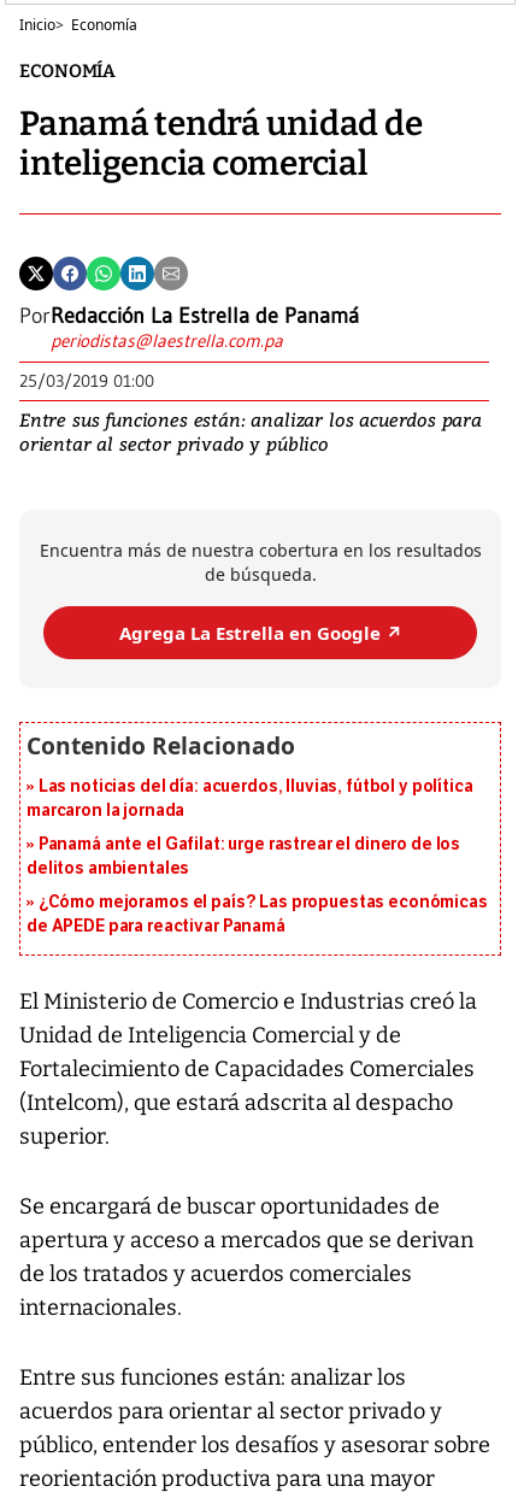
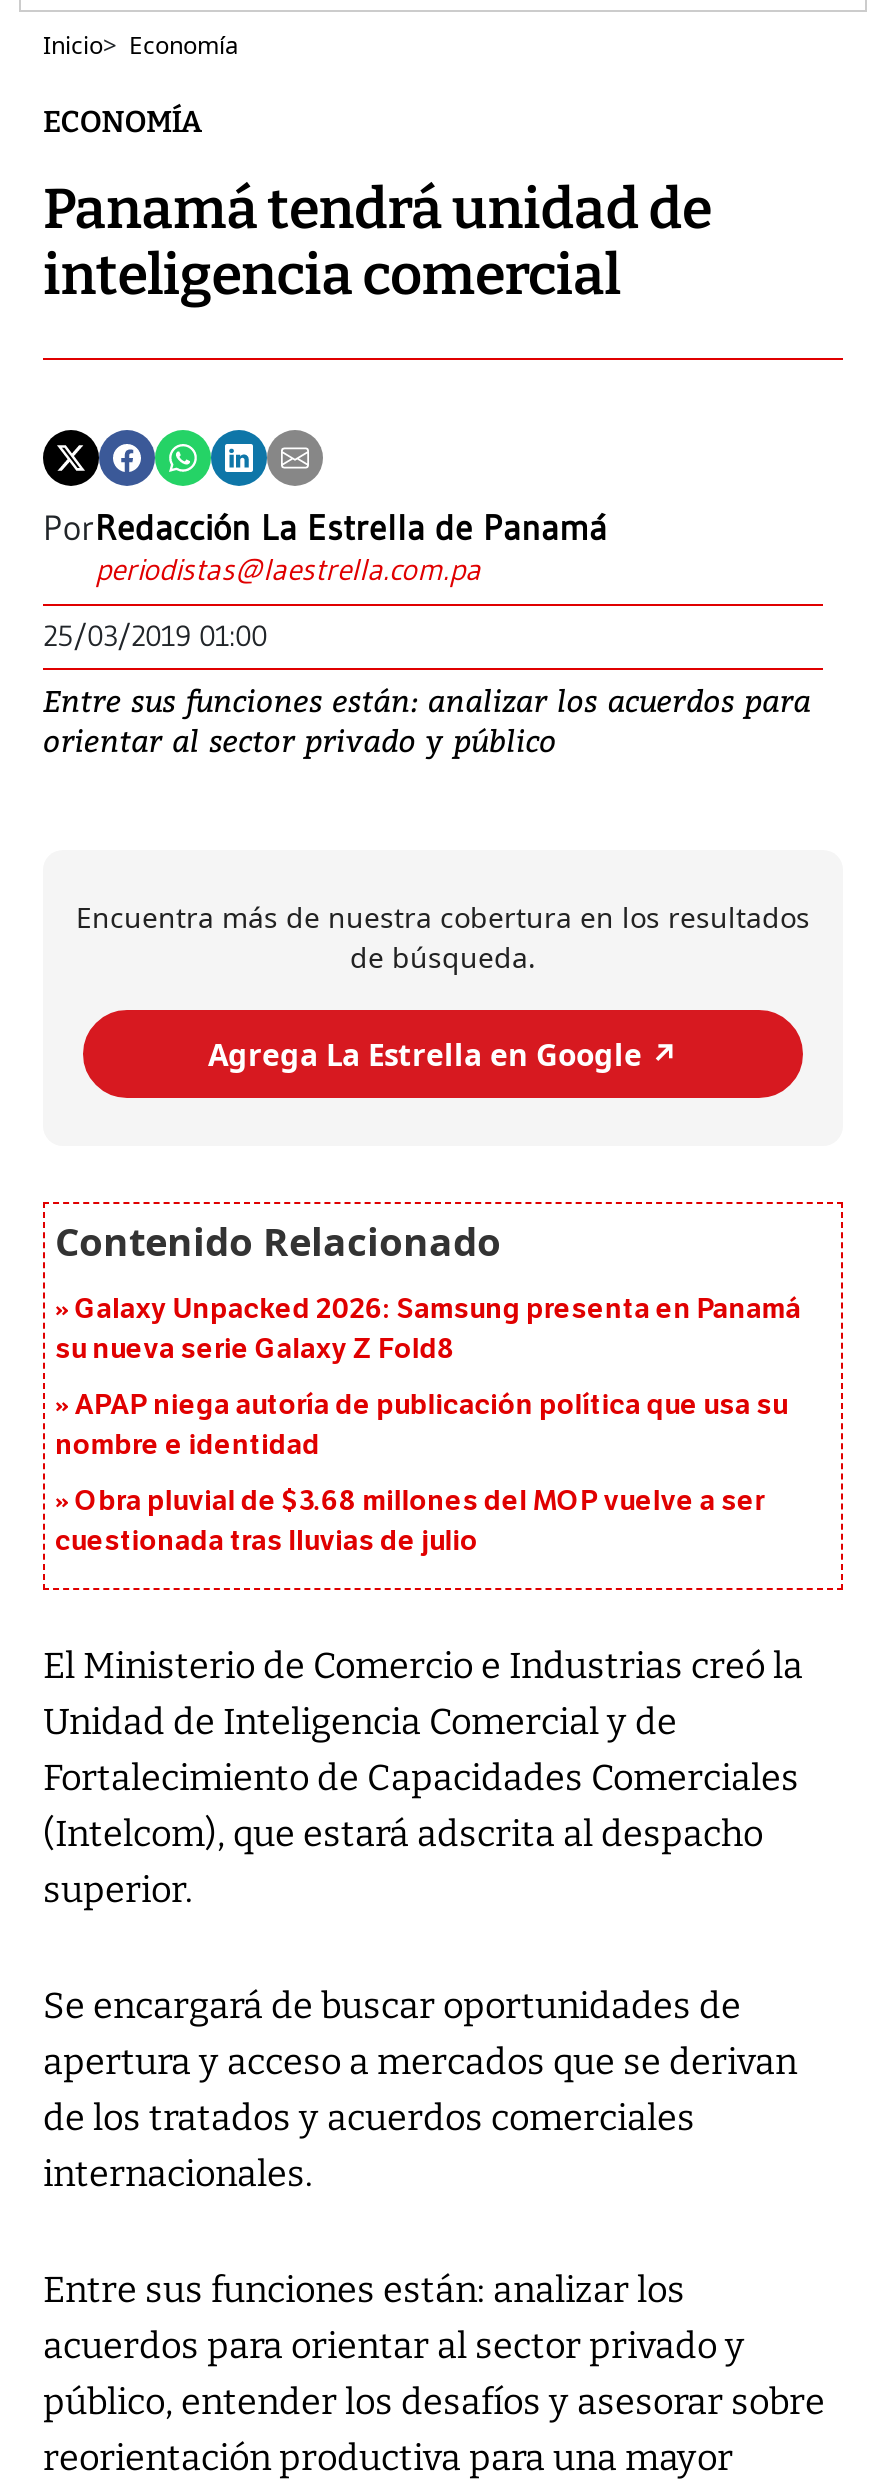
- Las noticias del día: acuerdos, lluvias, fútbol y política
- marcaron la jornada
+ Galaxy Unpacked 2026: Samsung presenta en Panamá
+ su nueva serie Galaxy Z Fold8

- Panamá ante el Gafilat: urge rastrear el dinero de los
- delitos ambientales
+ APAP niega autoría de publicación política que usa su
+ nombre e identidad

- ¿Cómo mejoramos el país? Las propuestas económicas
- de APEDE para reactivar Panamá
+ Obra pluvial de $3.68 millones del MOP vuelve a ser
+ cuestionada tras lluvias de julio
